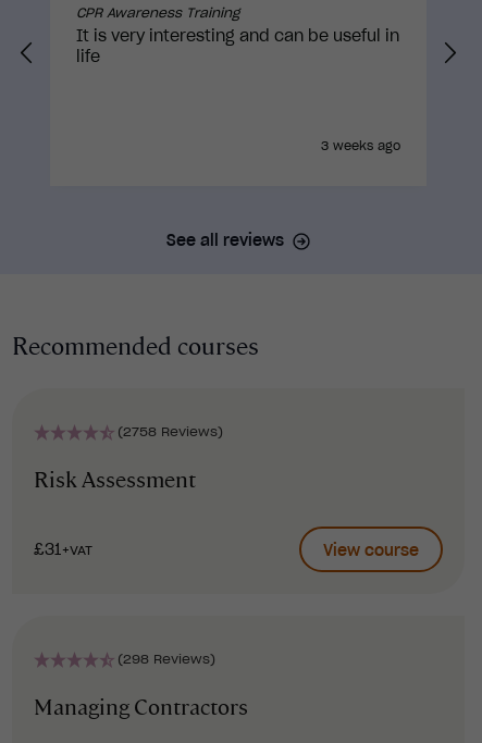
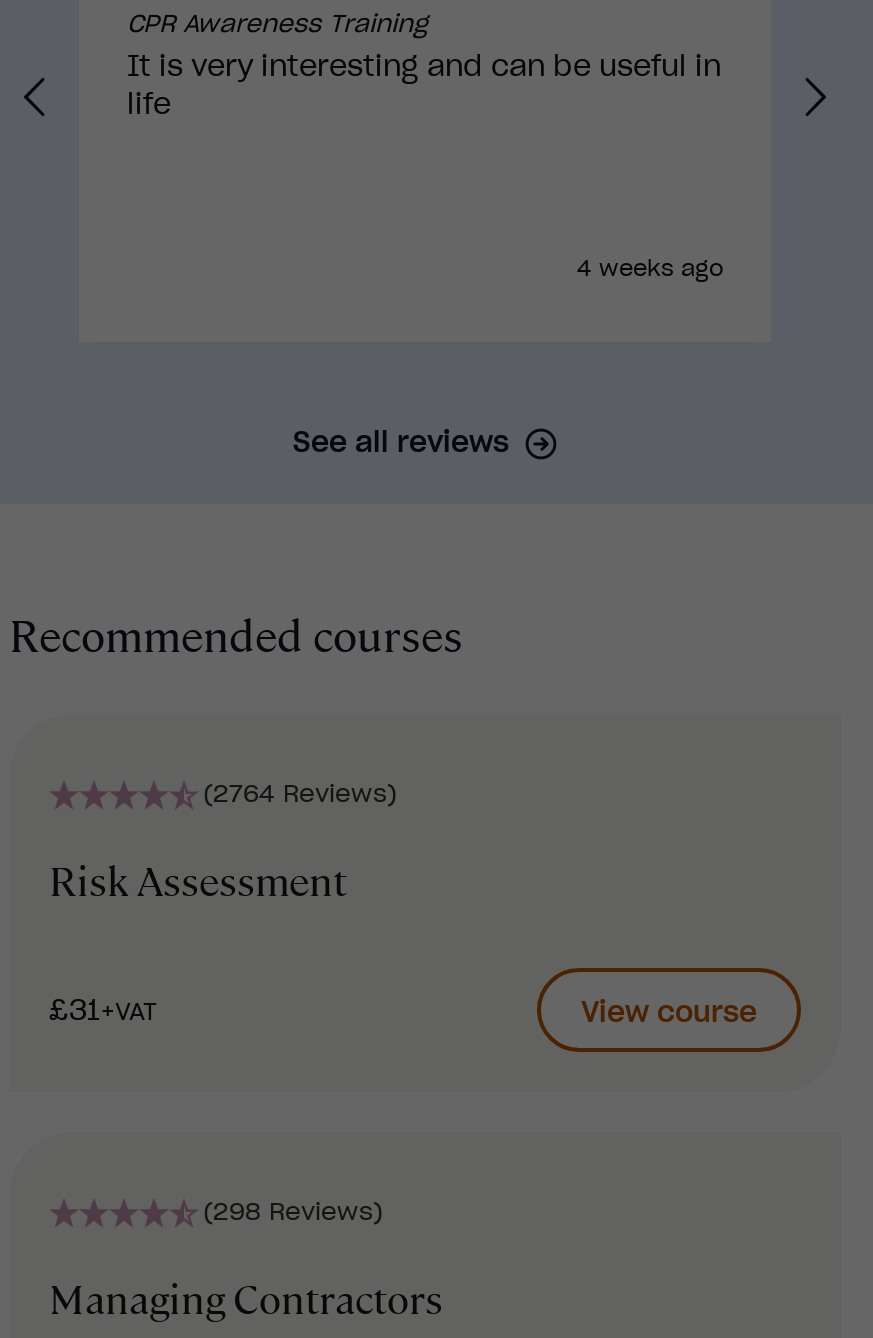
- 3 weeks ago
+ 4 weeks ago

- (2758 Reviews)
+ (2764 Reviews)
